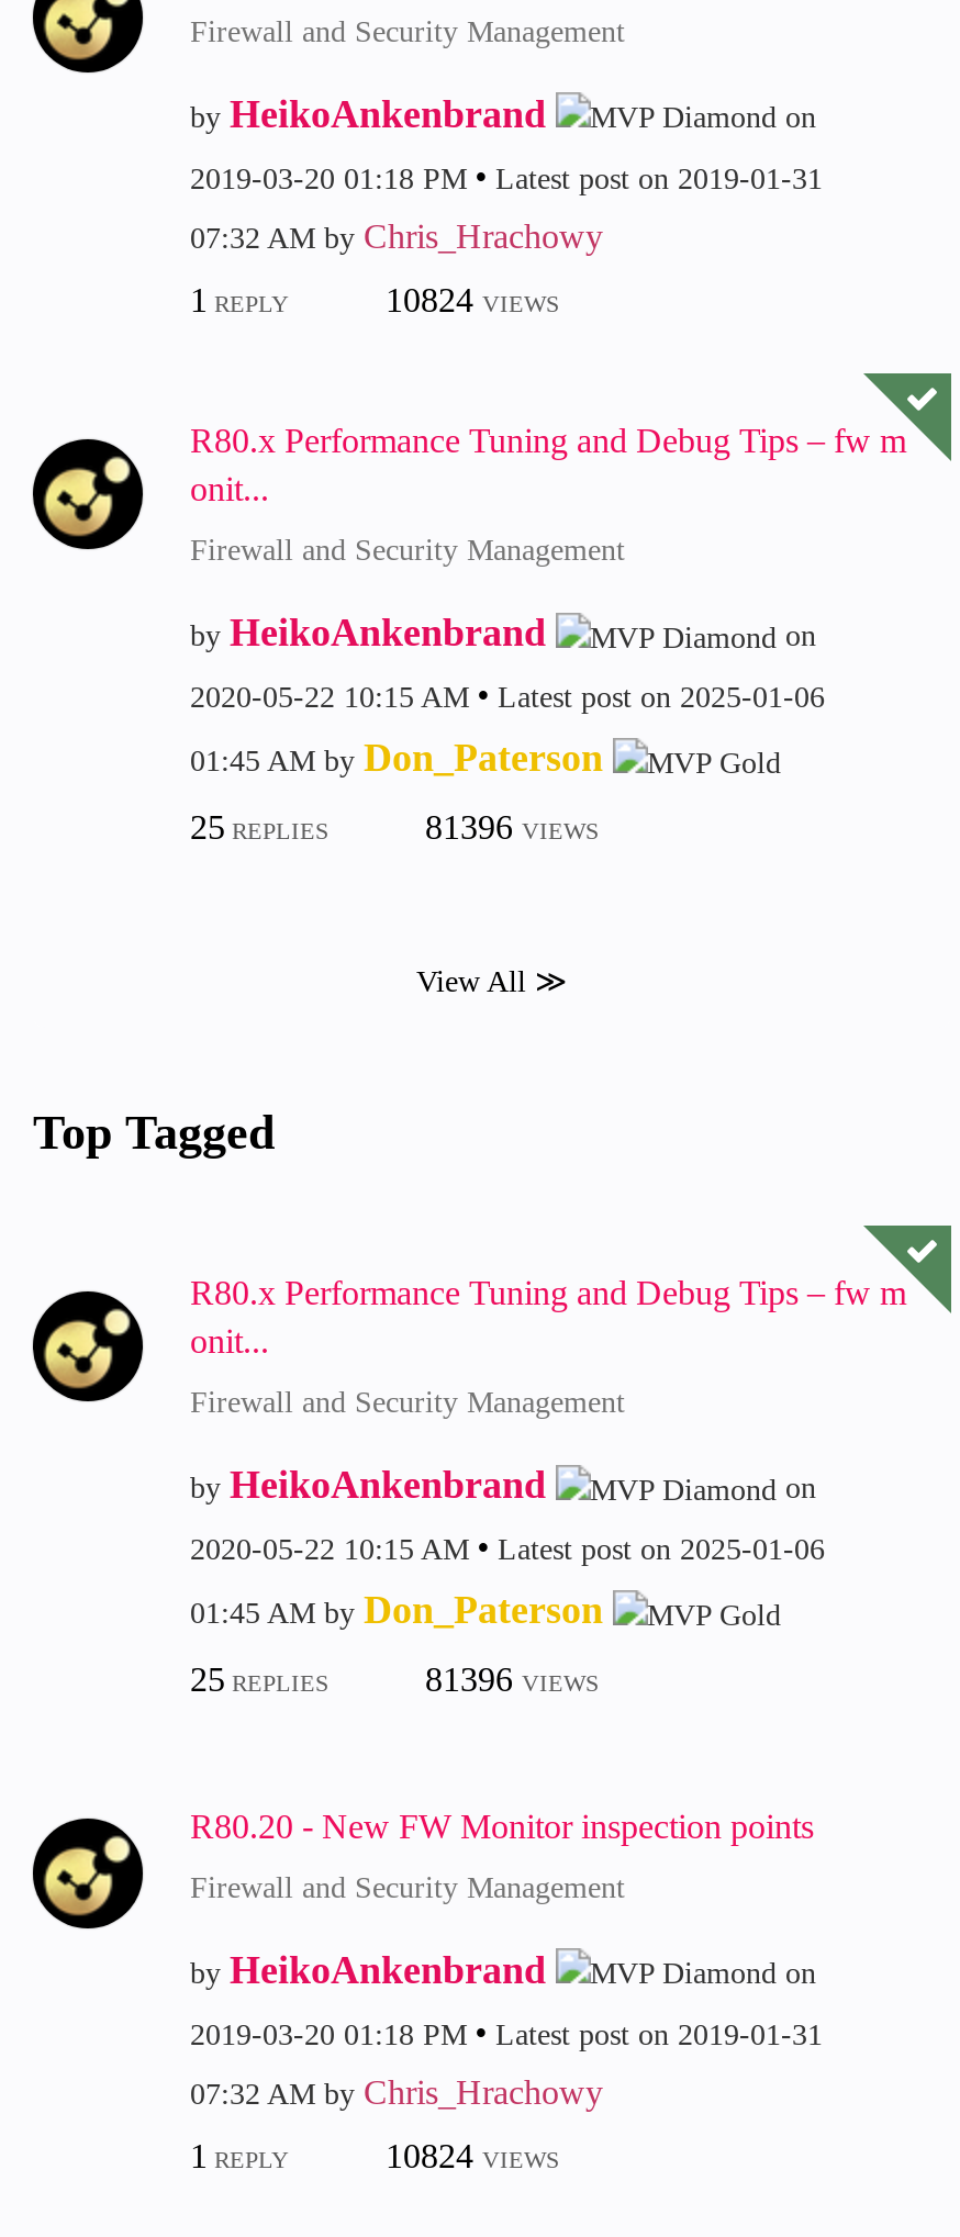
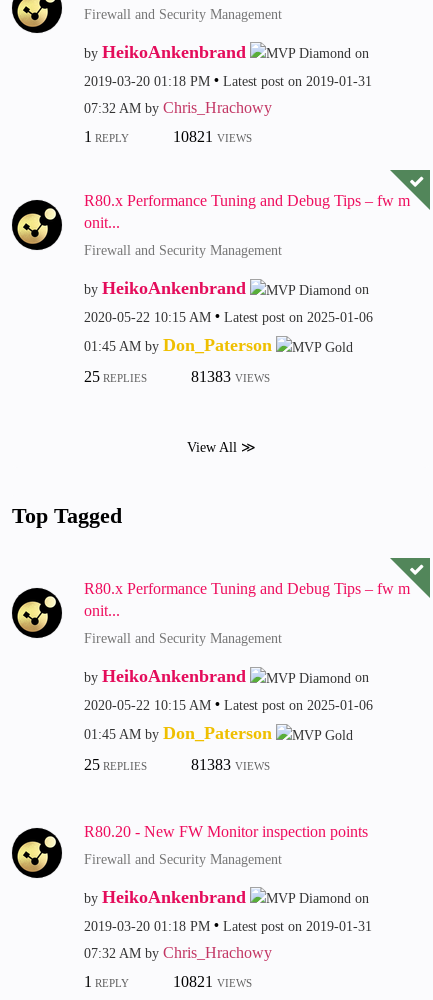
- 10824 VIEWS
+ 10821 VIEWS

- 81396 VIEWS
+ 81383 VIEWS

- 81396 VIEWS
+ 81383 VIEWS

- 10824 VIEWS
+ 10821 VIEWS
